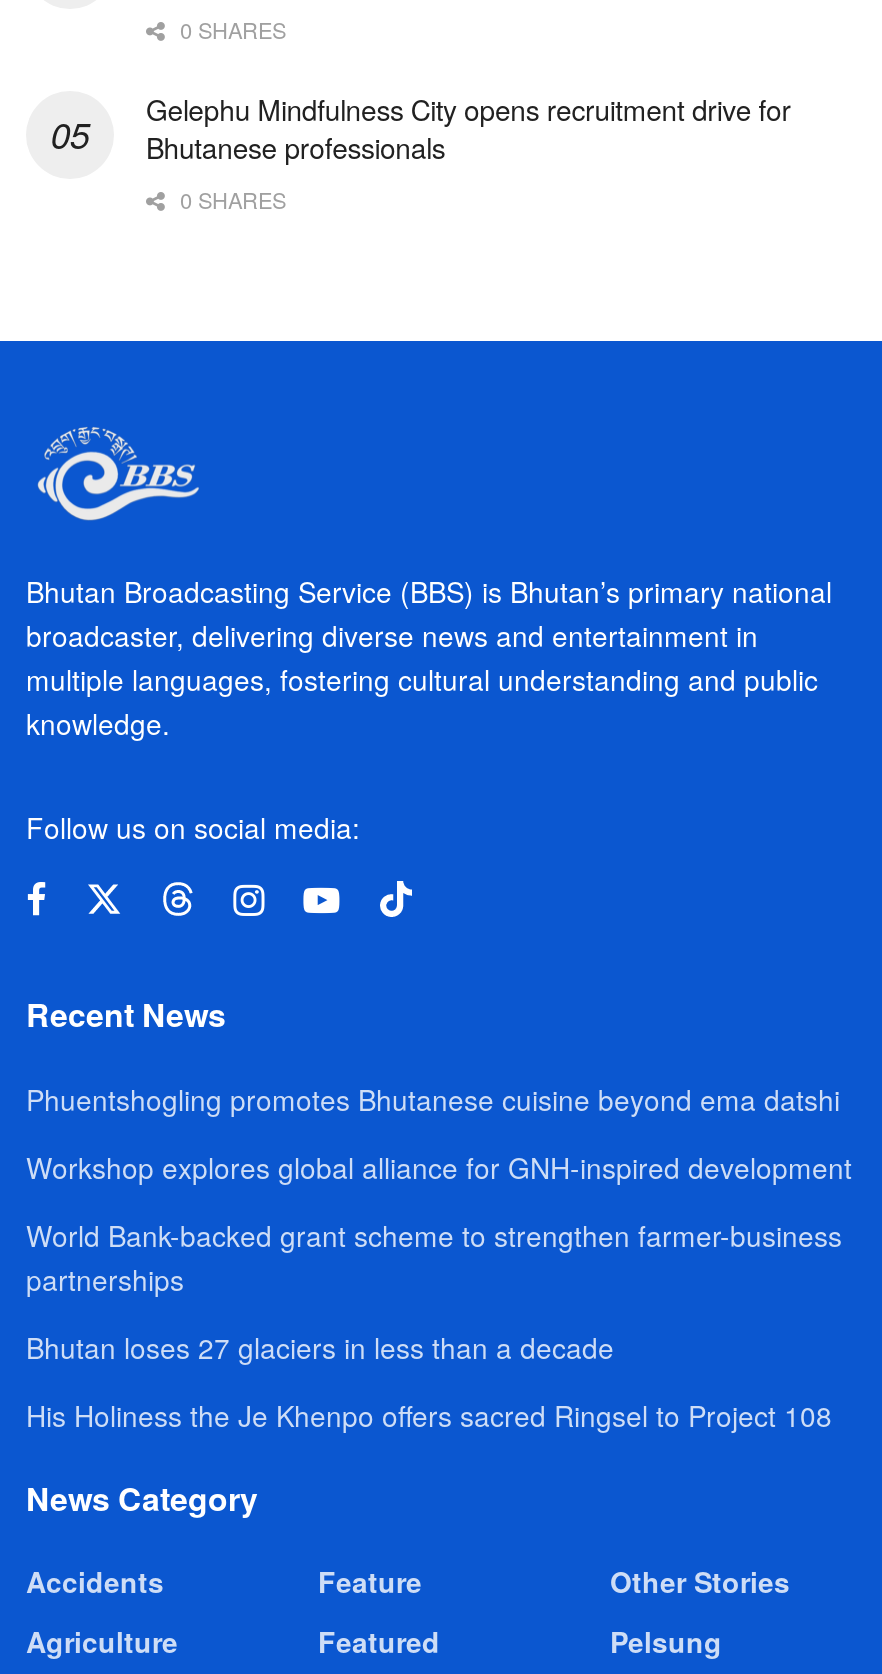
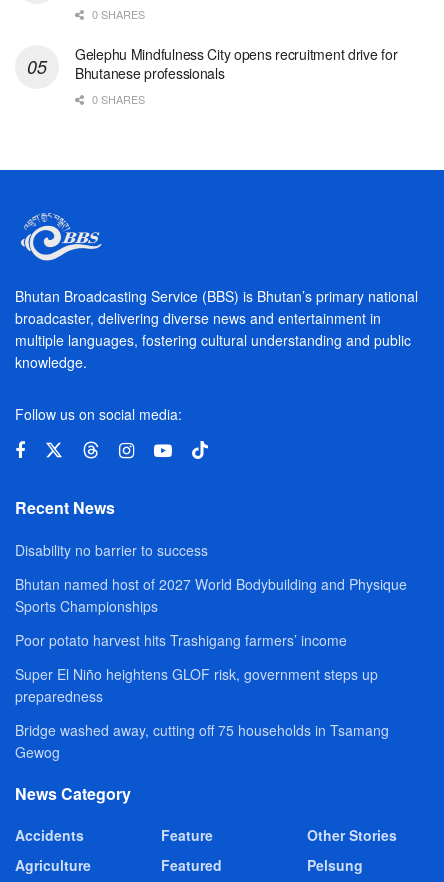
- Phuentshogling promotes Bhutanese cuisine beyond ema datshi
+ Disability no barrier to success

- Workshop explores global alliance for GNH-inspired development
+ Bhutan named host of 2027 World Bodybuilding and Physique
+ Sports Championships

- World Bank-backed grant scheme to strengthen farmer-business
- partnerships
+ Poor potato harvest hits Trashigang farmers’ income

- Bhutan loses 27 glaciers in less than a decade
+ Super El Niño heightens GLOF risk, government steps up
+ preparedness

- His Holiness the Je Khenpo offers sacred Ringsel to Project 108
+ Bridge washed away, cutting off 75 households in Tsamang
+ Gewog
